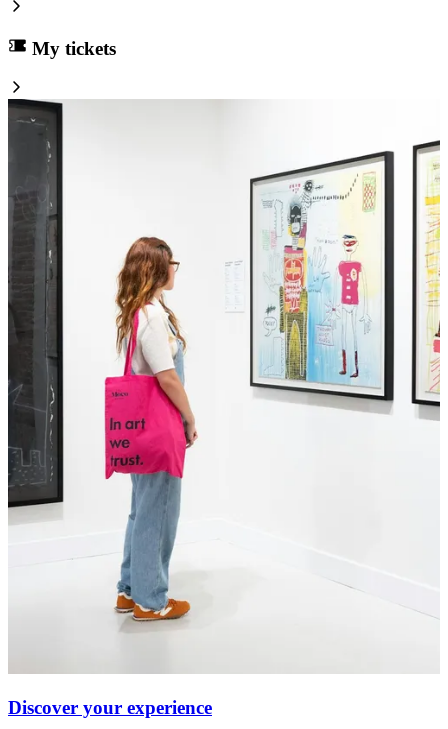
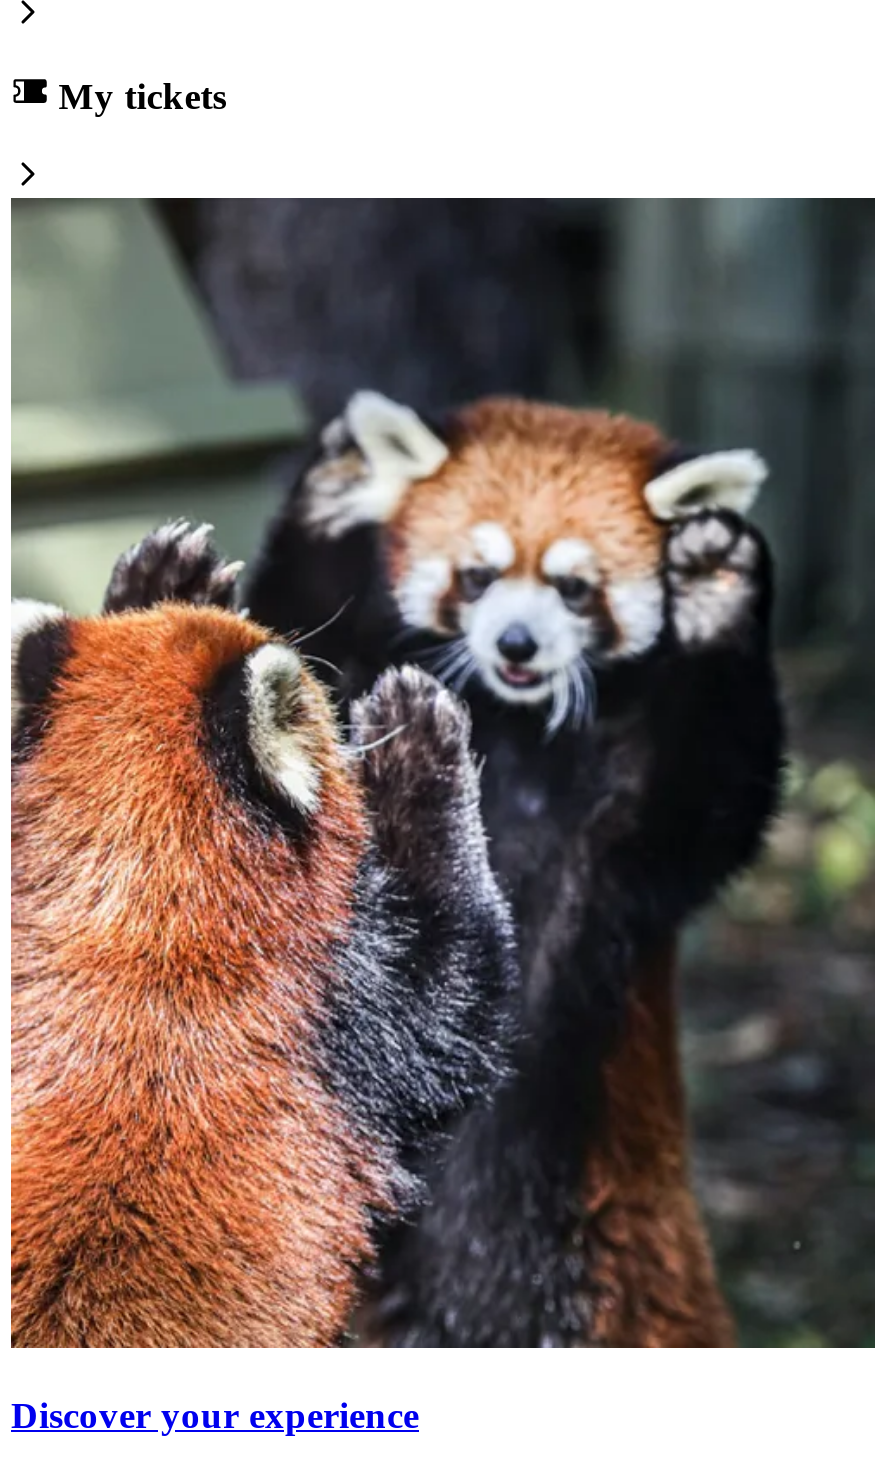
- [image]
+ [image]
